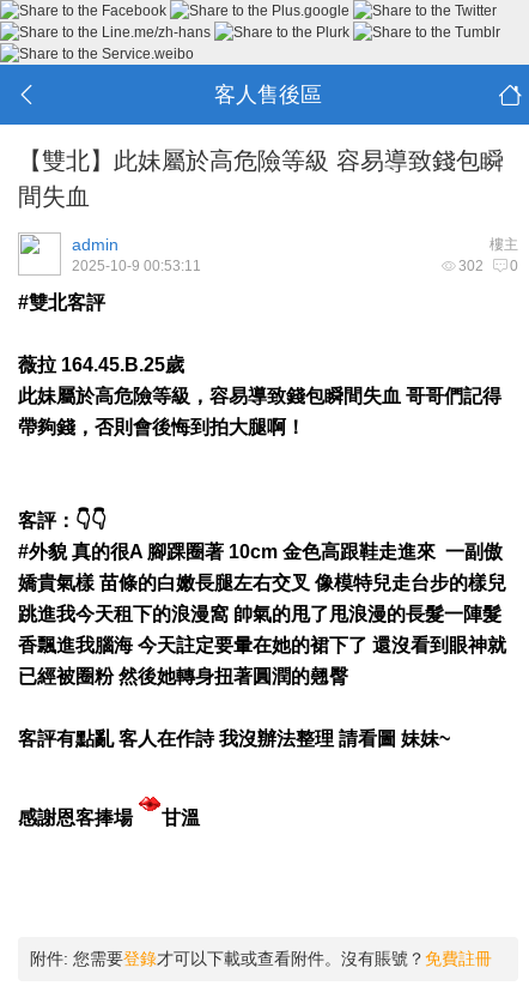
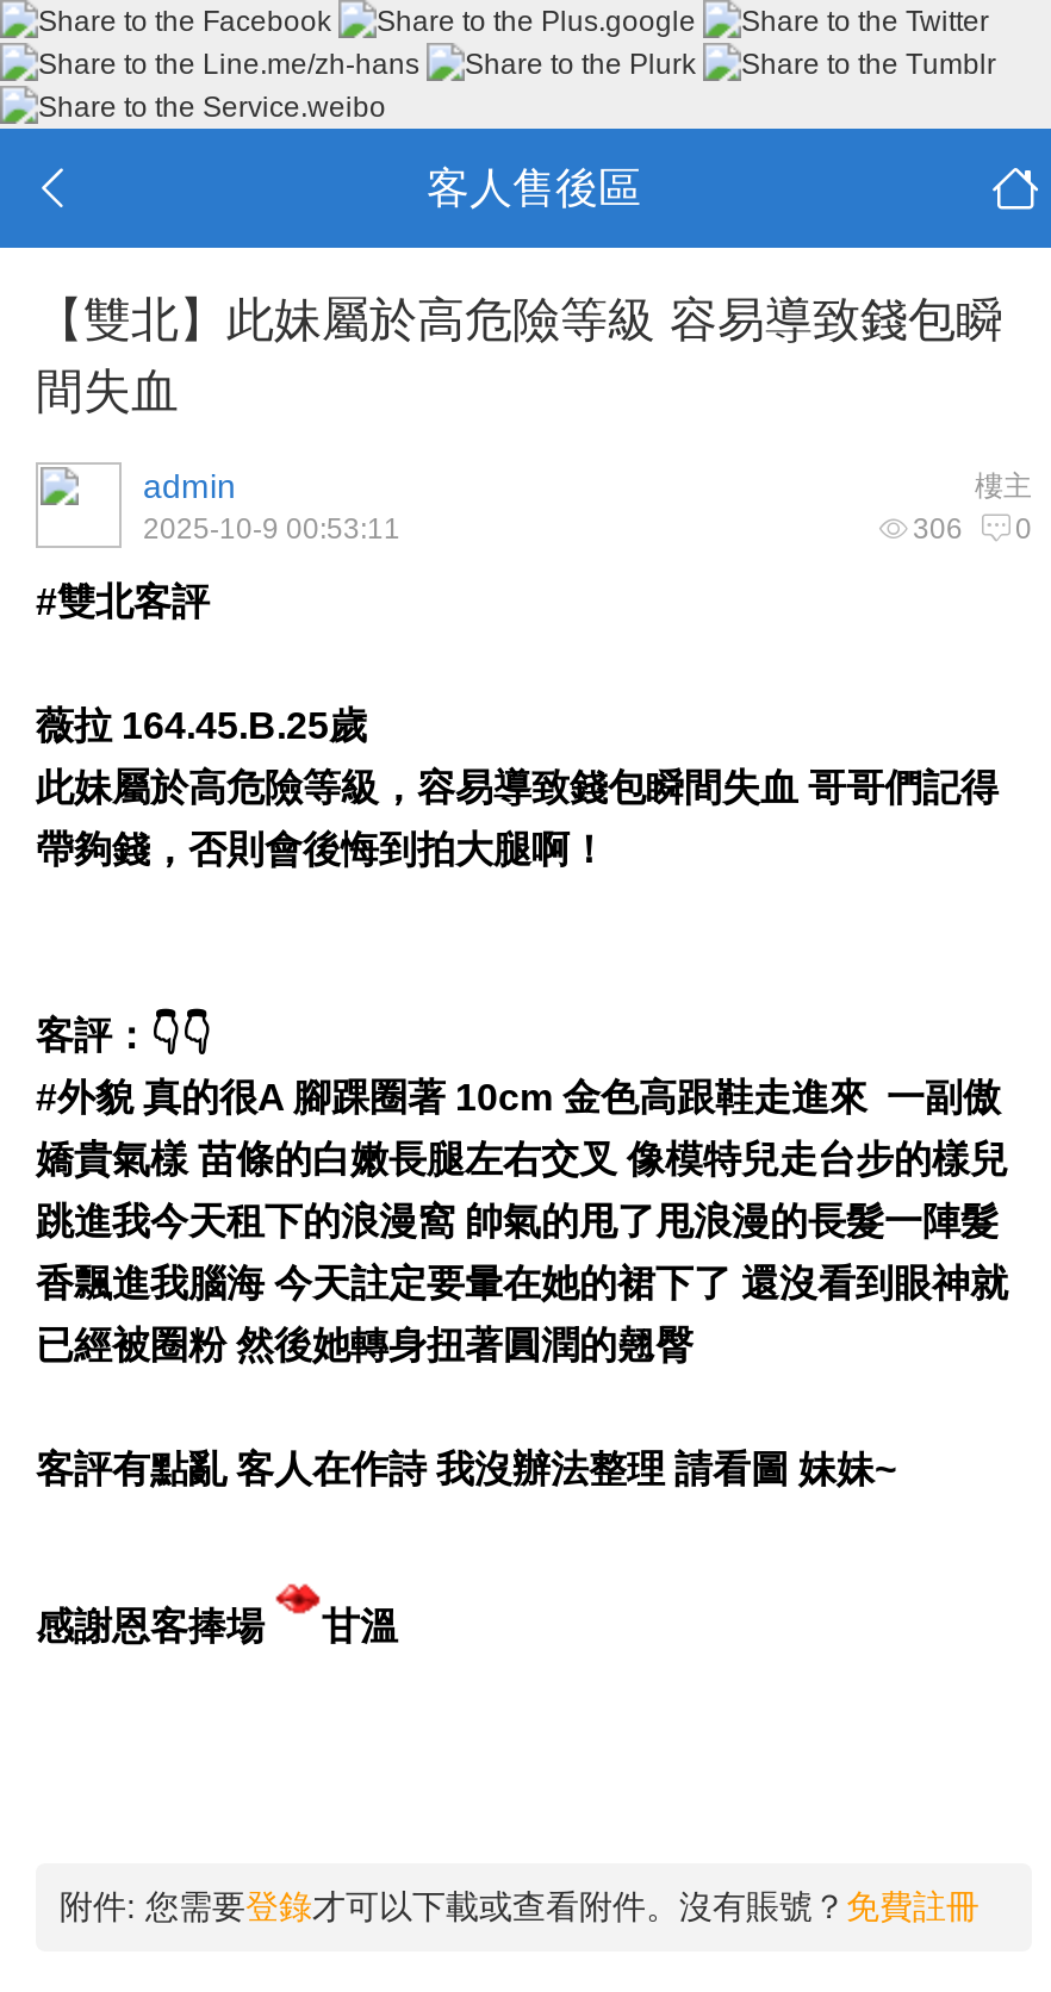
- 302 0
+ 306 0
